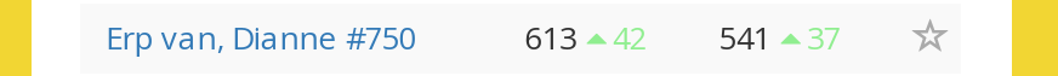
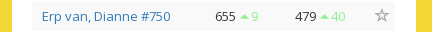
- 613
+ 655

- 42
+ 9

- 541
+ 479

- 37
+ 40
